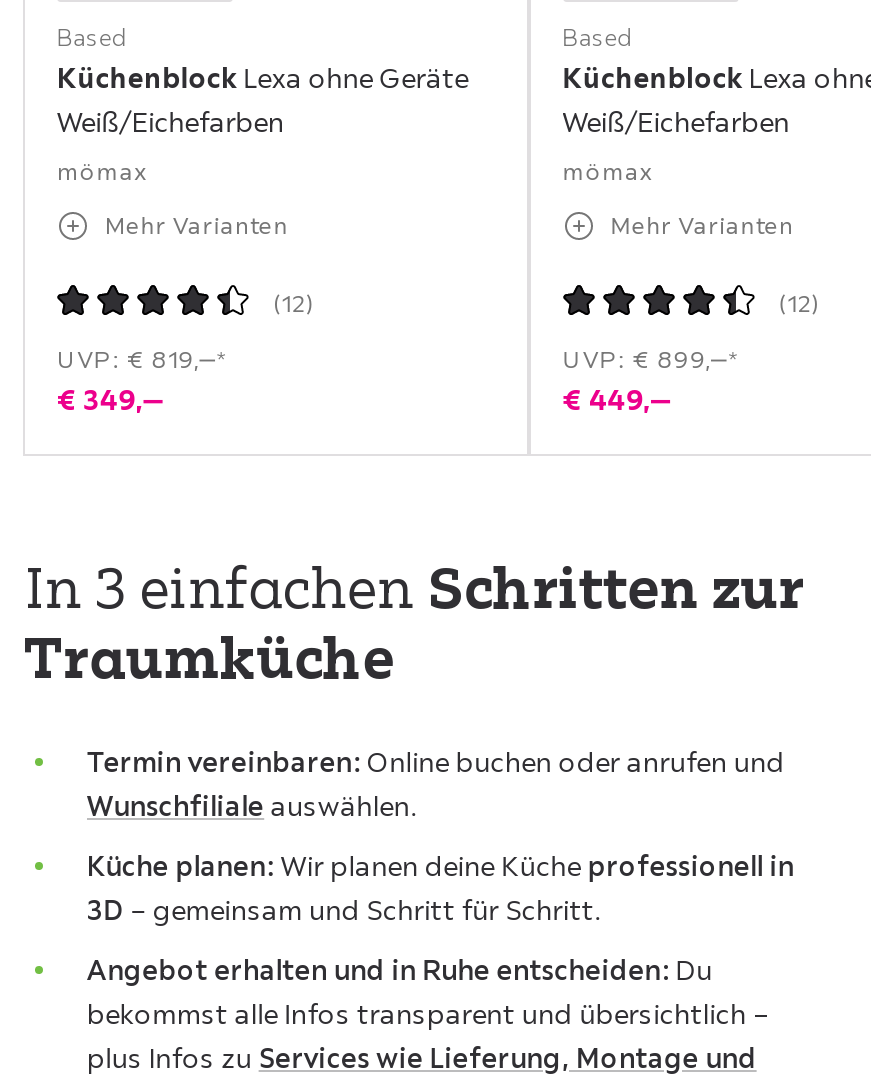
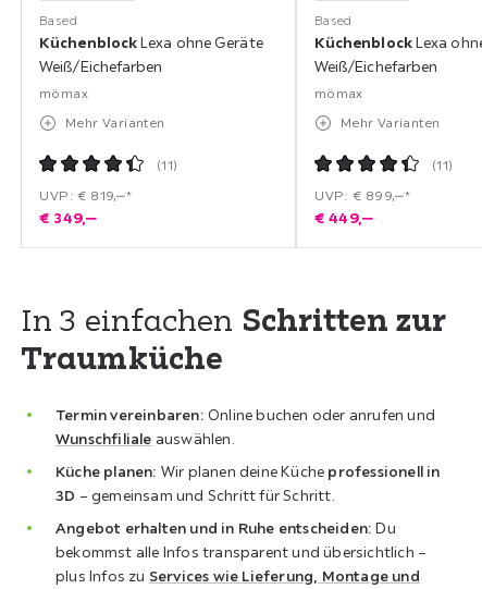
- (12)
+ (11)

- (12)
+ (11)
